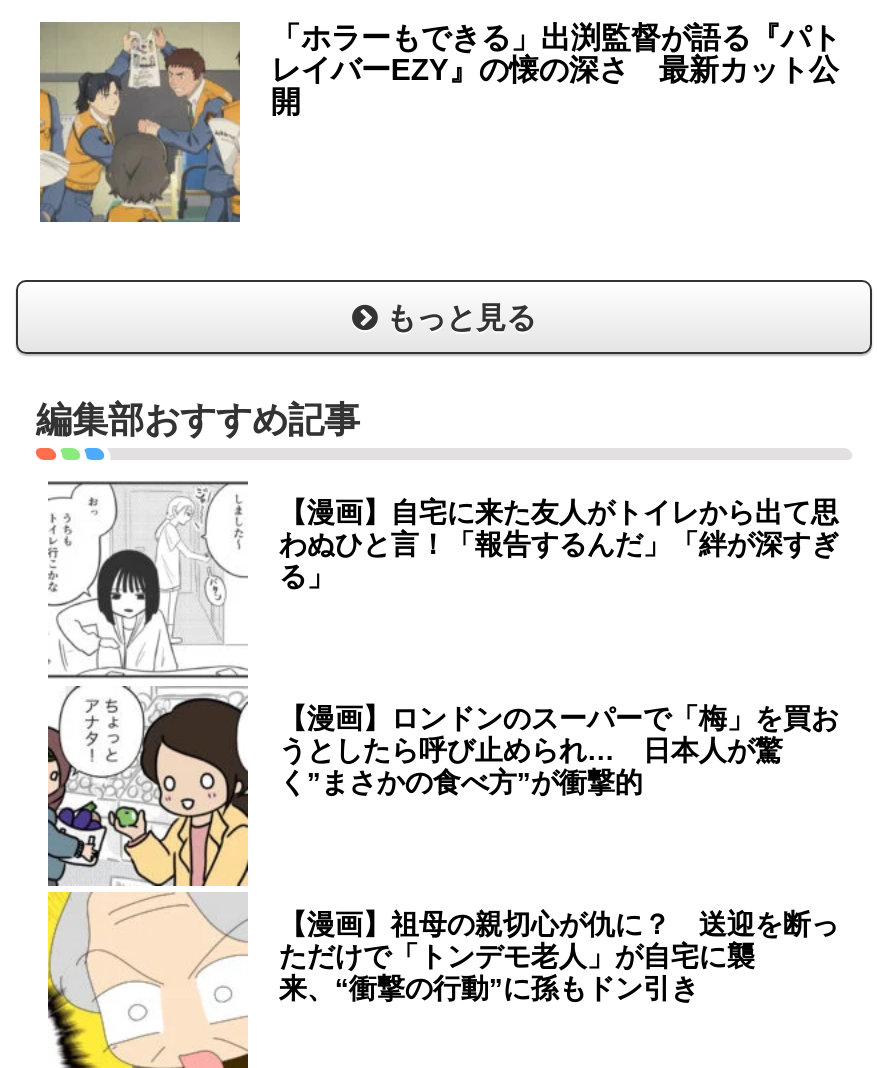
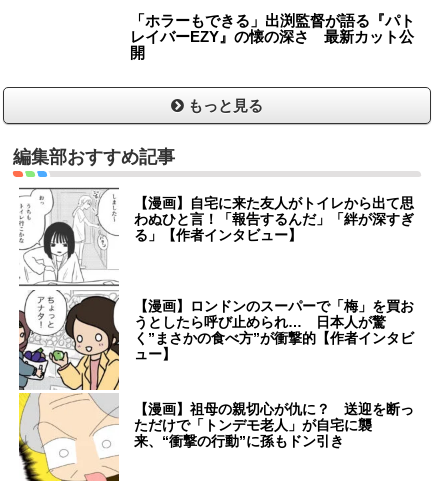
- [image]

- る」
+ る」【作者インタビュー】

- く”まさかの食べ方”が衝撃的
+ く”まさかの食べ方”が衝撃的【作者インタビ
+ ュー】
